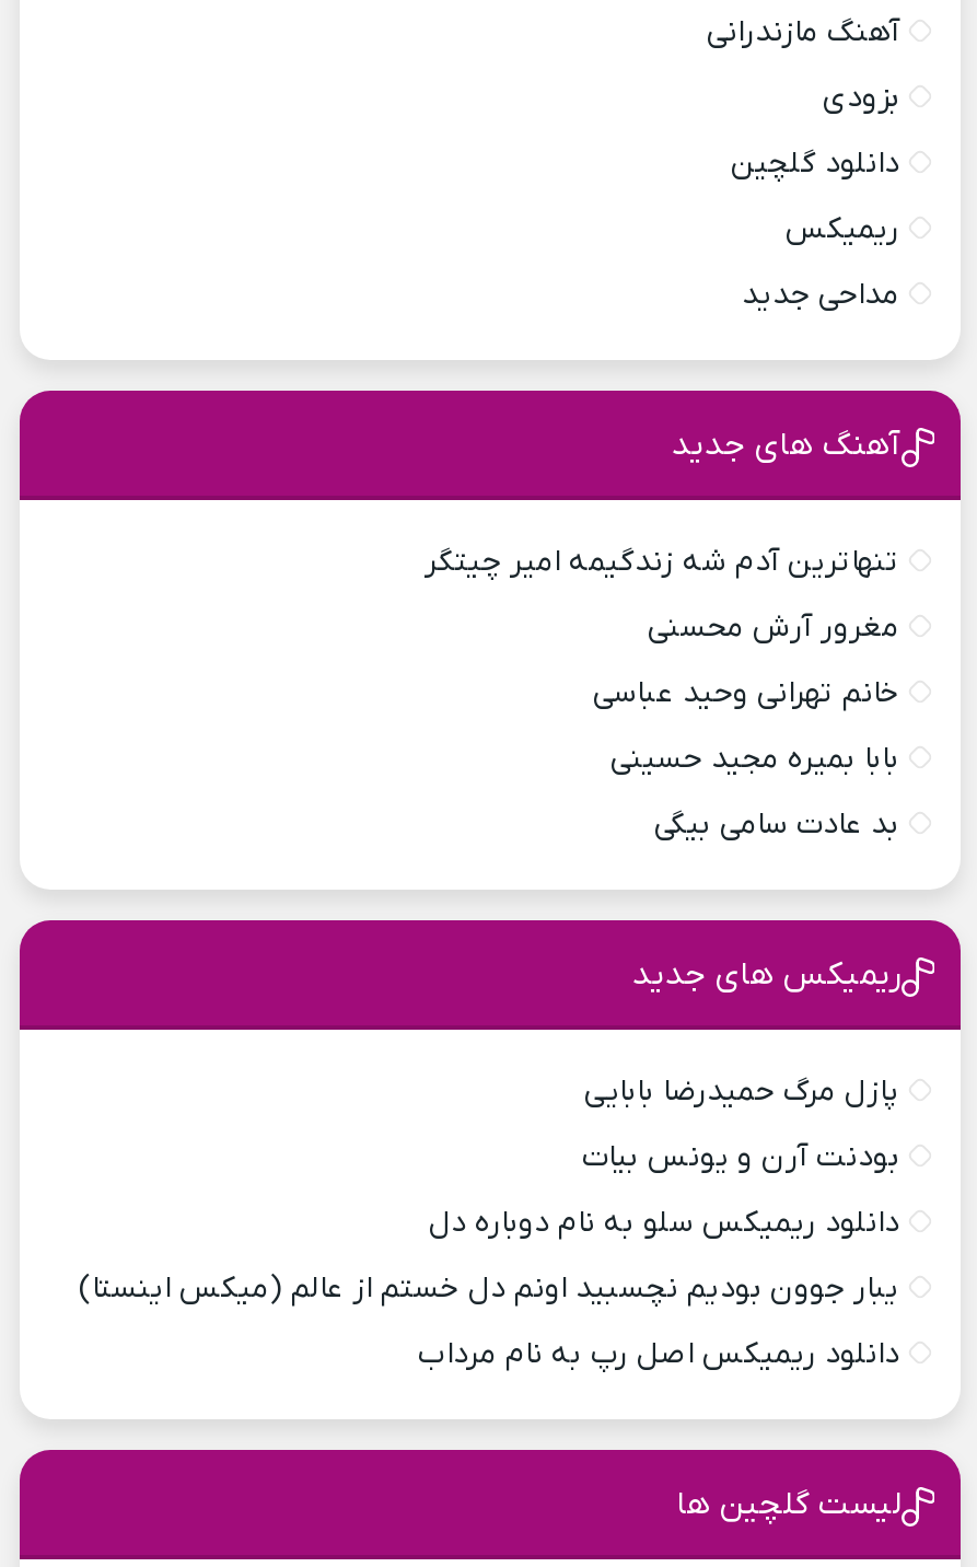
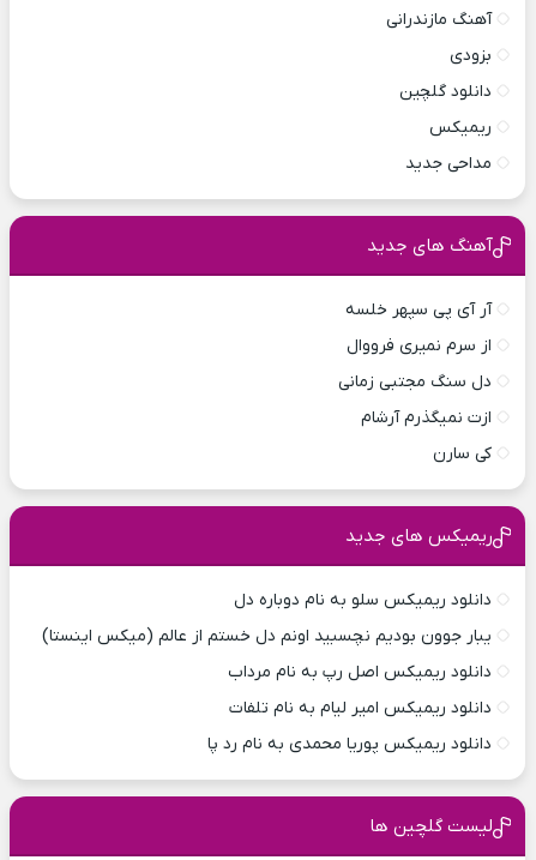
- تنهاترین آدم شه زندگیمه امیر چیتگر
+ آر آی پی سپهر خلسه

- مغرور آرش محسنی
+ از سرم نمیری فرووال

- خانم تهرانی وحید عباسی
+ دل سنگ مجتبی زمانی

- بابا بمیره مجید حسینی
+ ازت نمیگذرم آرشام

- بد عادت سامی بیگی
+ کی سارن

- پازل مرگ حمیدرضا بابایی
- بودنت آرن و یونس بیات

moved up: دانلود ریمیکس سلو به نام دوباره دل | یبار جوون بودیم نچسبید اونم دل خستم از عالم (میکس اینستا) | دانلود ریمیکس اصل رپ به نام مرداب

+ دانلود ریمیکس امیر لیام به نام تلفات
+ دانلود ریمیکس پوریا محمدی به نام رد پا
